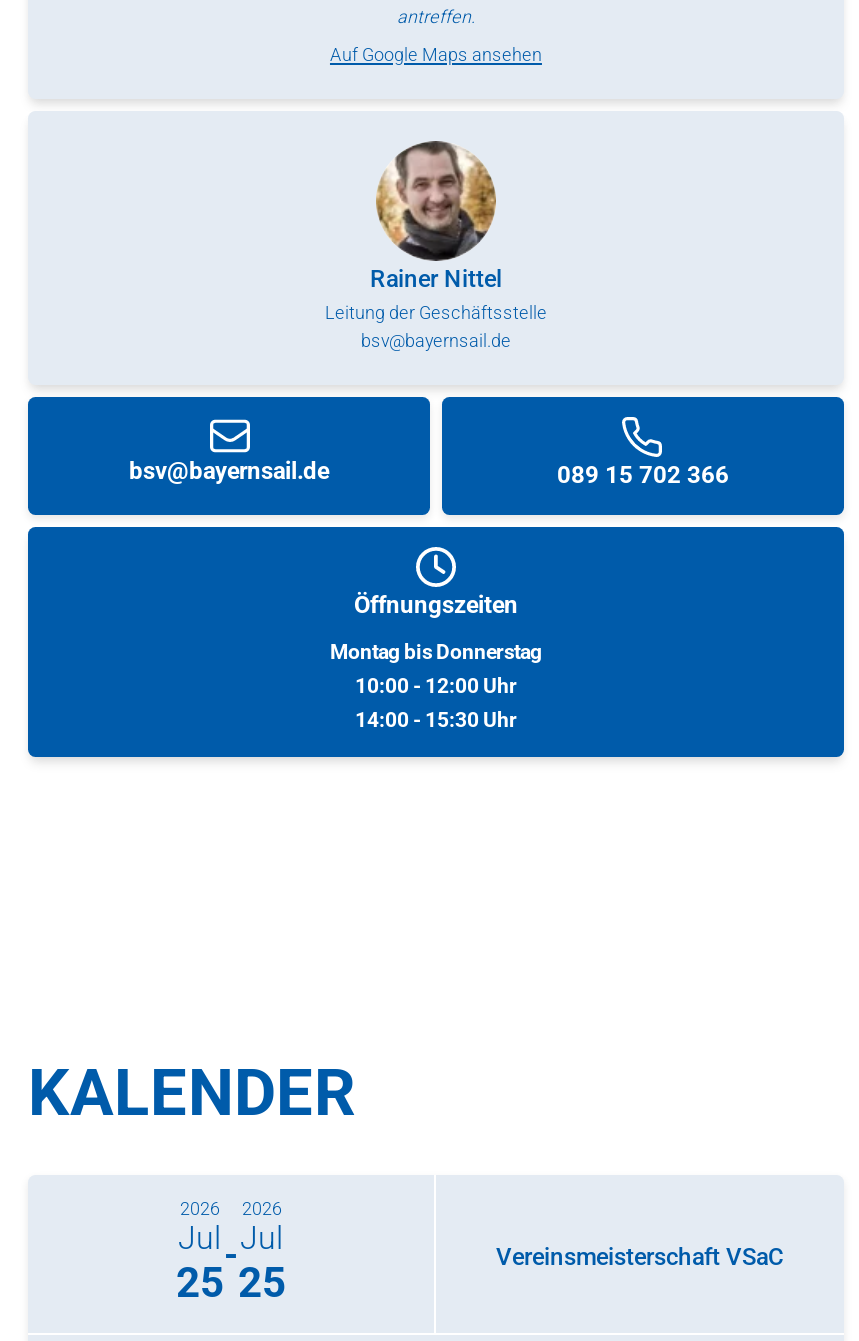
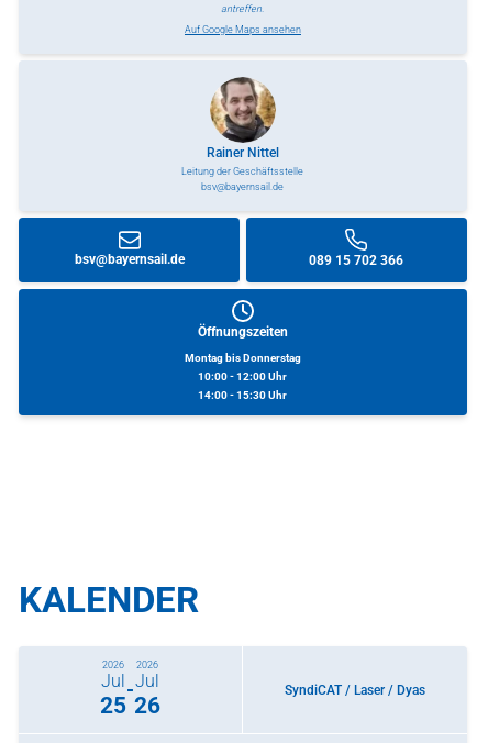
- Vereinsmeisterschaft VSaC
+ SyndiCAT / Laser / Dyas

- 25 25
+ 25 26
